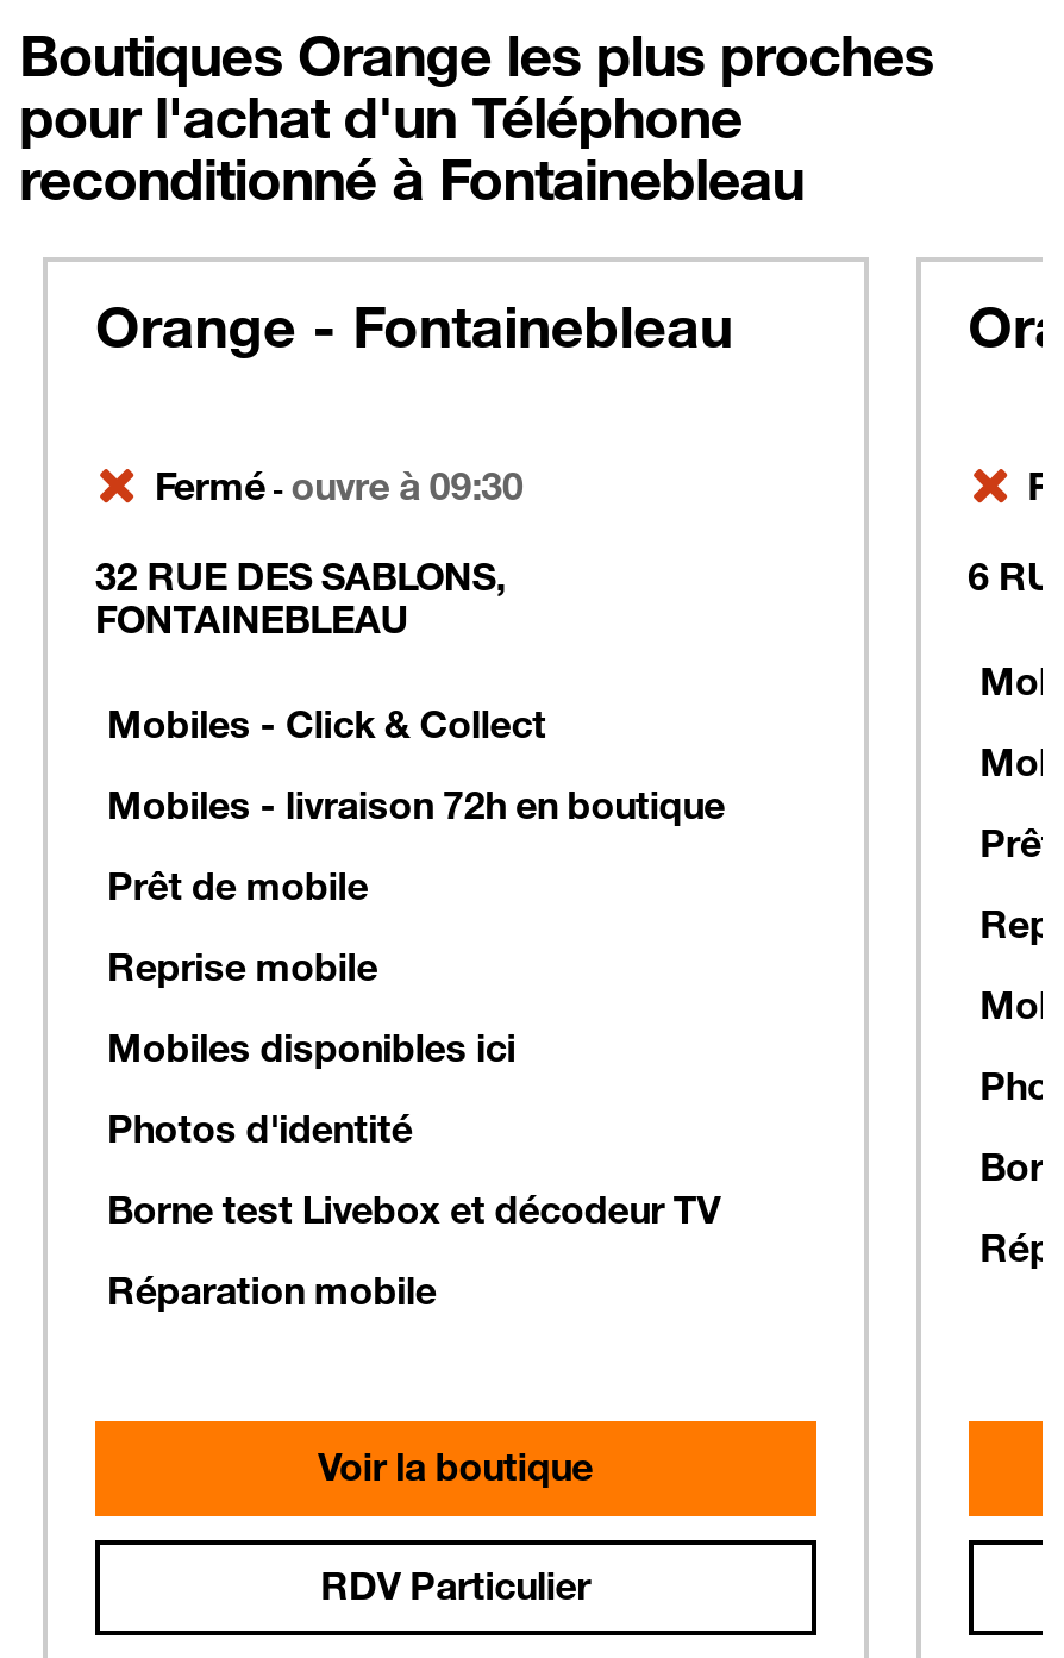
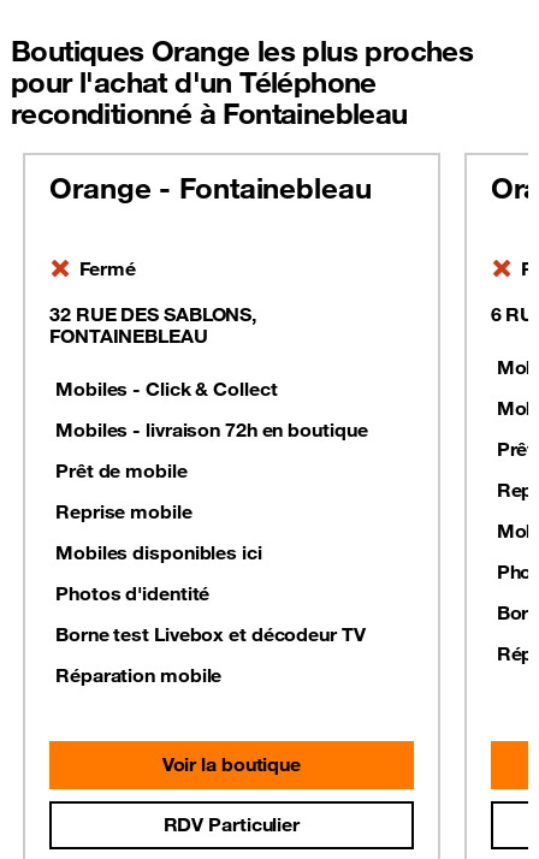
- Fermé - ouvre à 09:30
+ Fermé
